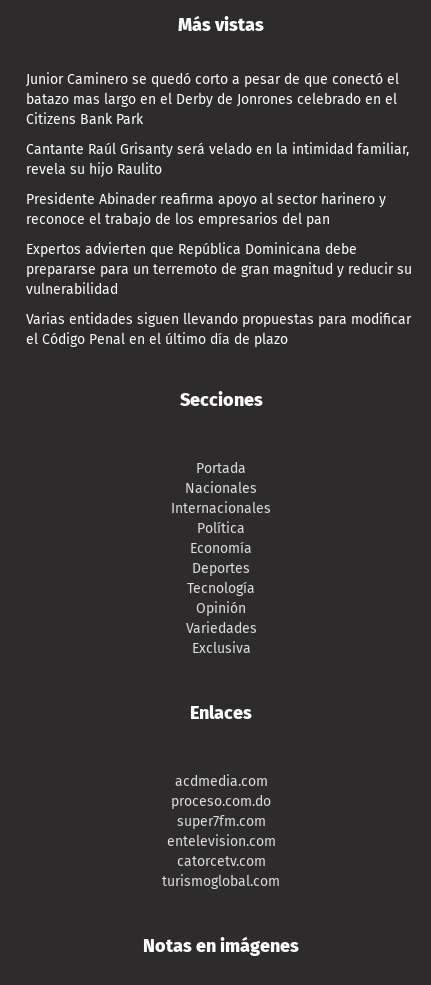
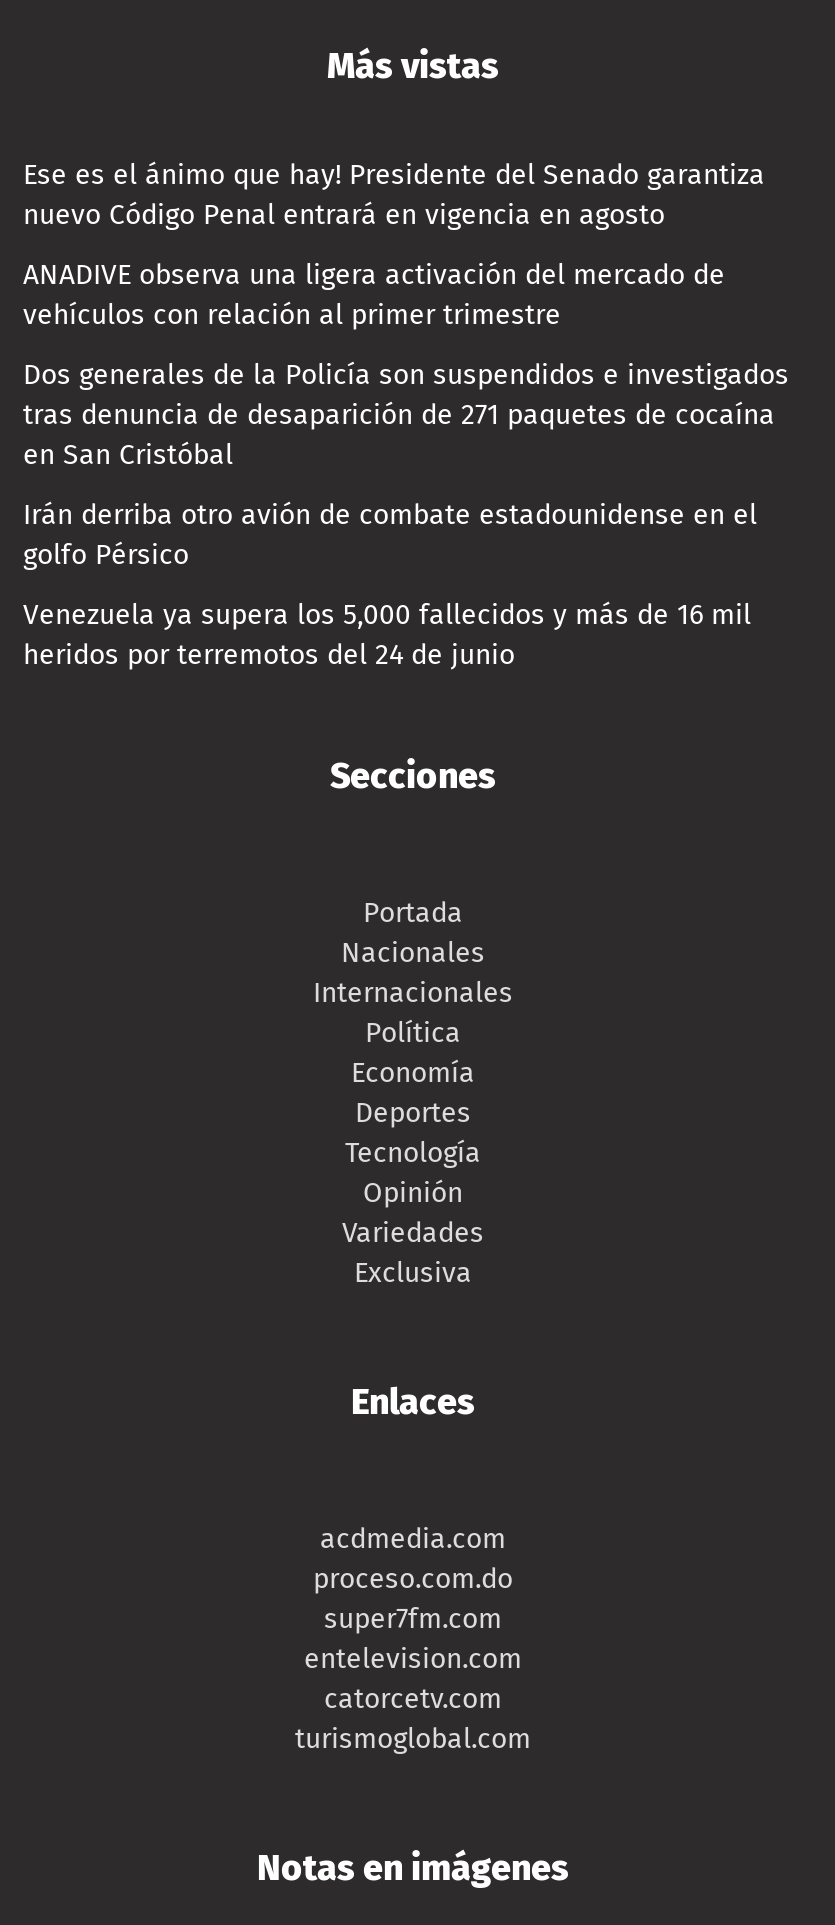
- Junior Caminero se quedó corto a pesar de que conectó el
- batazo mas largo en el Derby de Jonrones celebrado en el
- Citizens Bank Park
+ Ese es el ánimo que hay! Presidente del Senado garantiza
+ nuevo Código Penal entrará en vigencia en agosto

- Cantante Raúl Grisanty será velado en la intimidad familiar,
- revela su hijo Raulito
+ ANADIVE observa una ligera activación del mercado de
+ vehículos con relación al primer trimestre

- Presidente Abinader reafirma apoyo al sector harinero y
- reconoce el trabajo de los empresarios del pan
+ Dos generales de la Policía son suspendidos e investigados
+ tras denuncia de desaparición de 271 paquetes de cocaína
+ en San Cristóbal

- Expertos advierten que República Dominicana debe
- prepararse para un terremoto de gran magnitud y reducir su
- vulnerabilidad
+ Irán derriba otro avión de combate estadounidense en el
+ golfo Pérsico

- Varias entidades siguen llevando propuestas para modificar
- el Código Penal en el último día de plazo
+ Venezuela ya supera los 5,000 fallecidos y más de 16 mil
+ heridos por terremotos del 24 de junio
